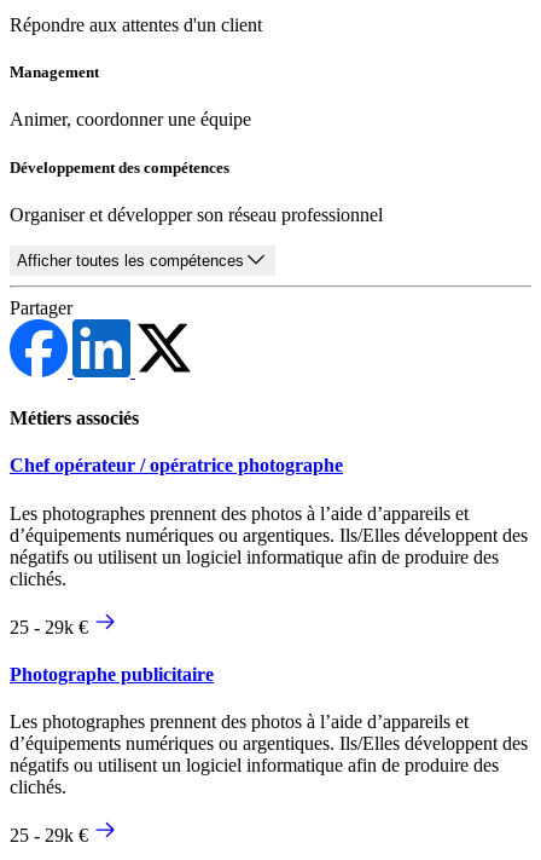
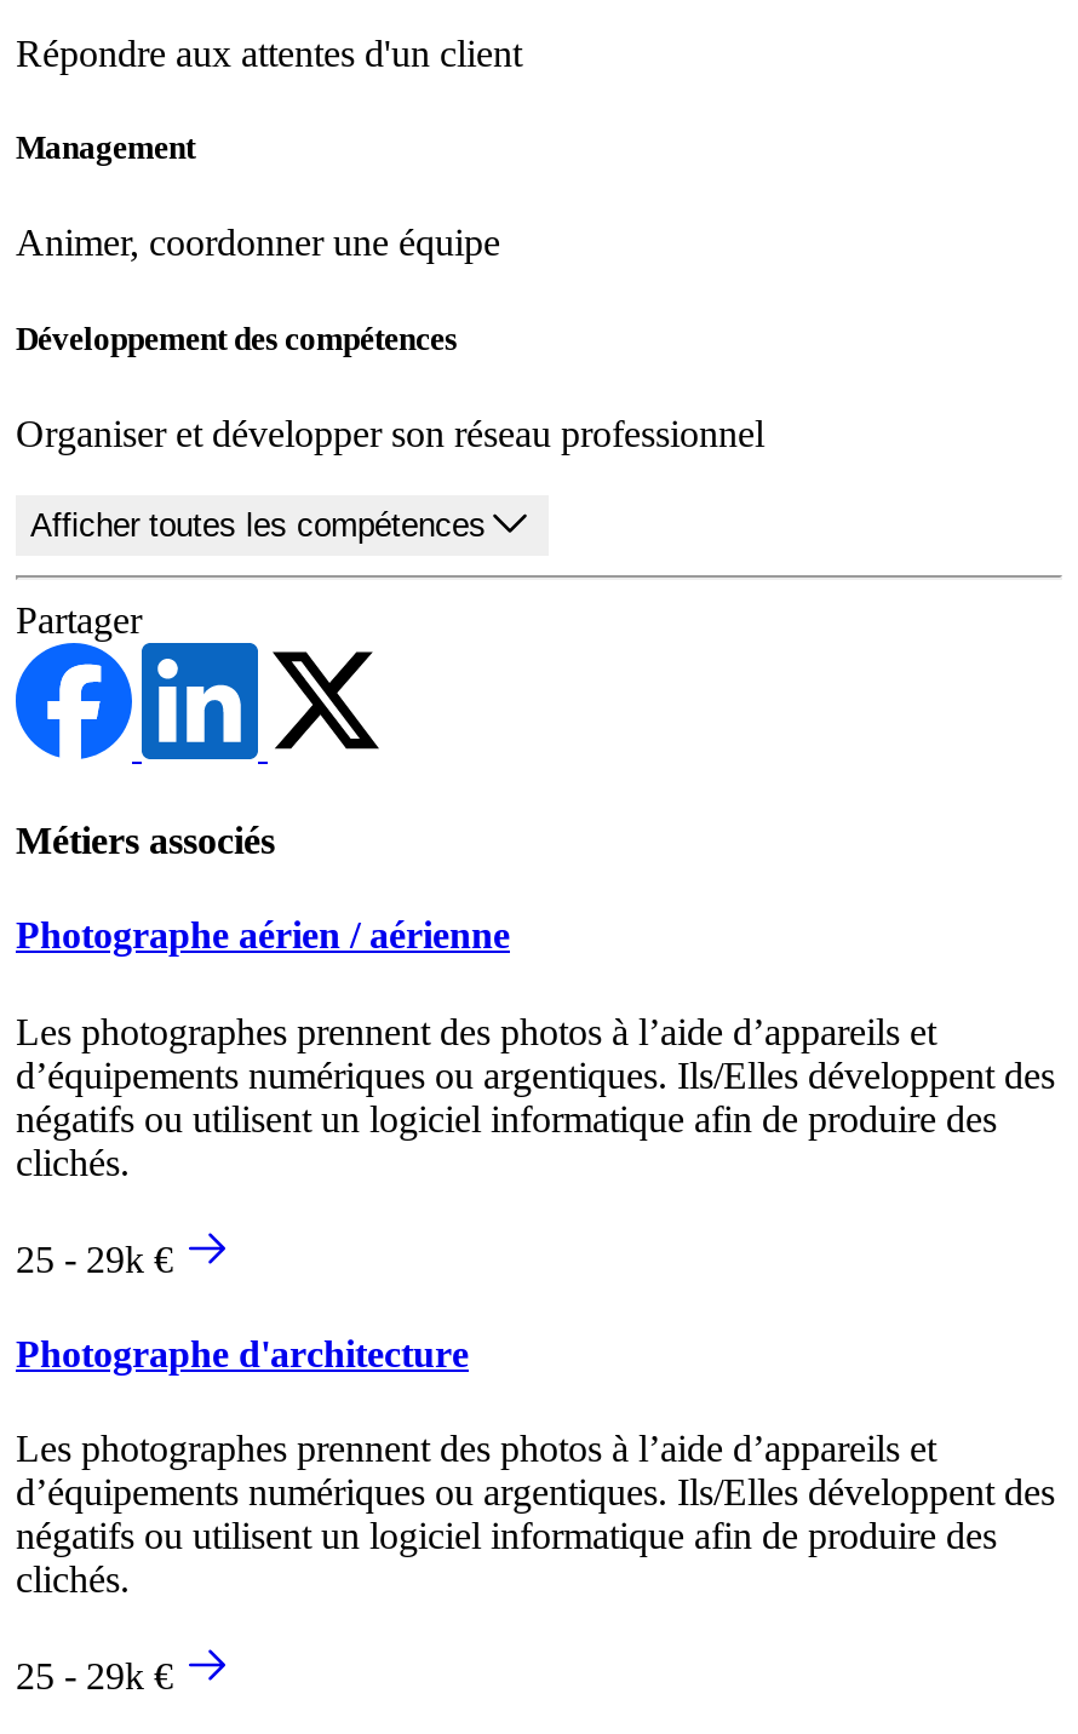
- Chef opérateur / opératrice photographe
+ Photographe aérien / aérienne

- Photographe publicitaire
+ Photographe d'architecture
